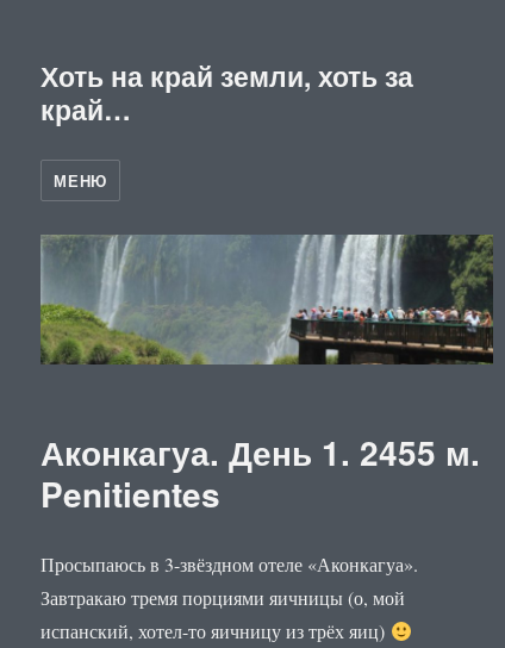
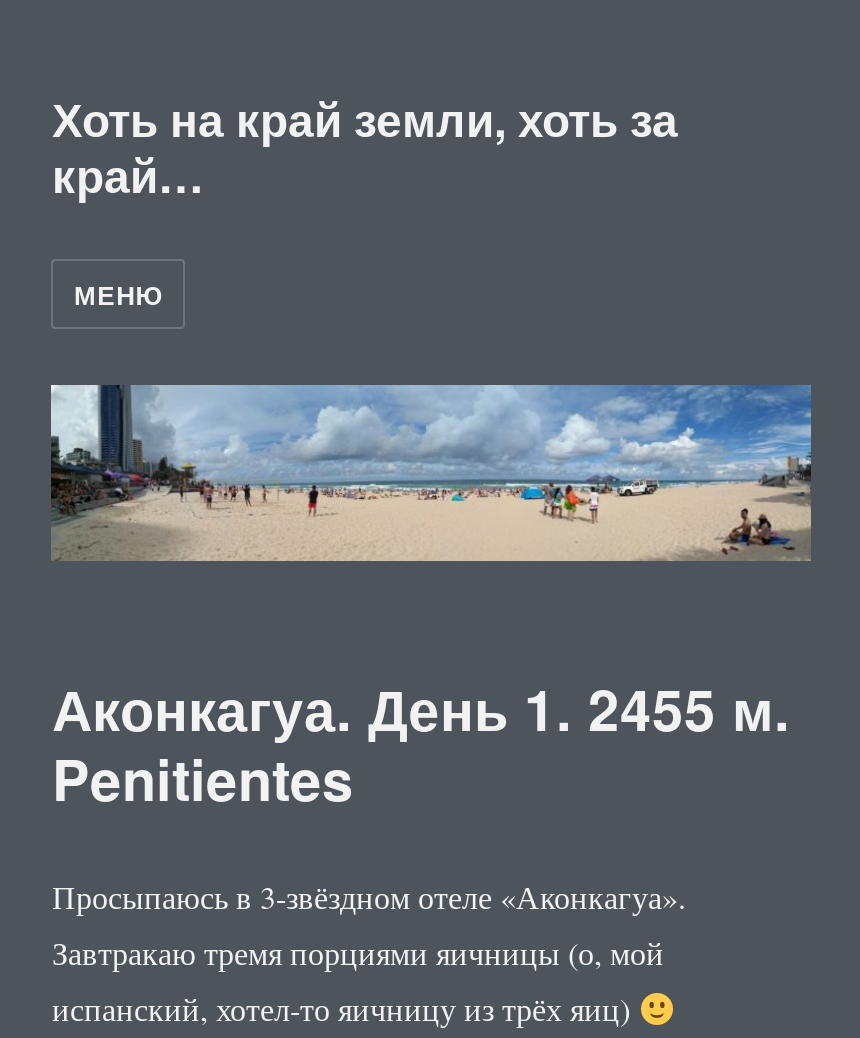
- [image]
+ [image]
